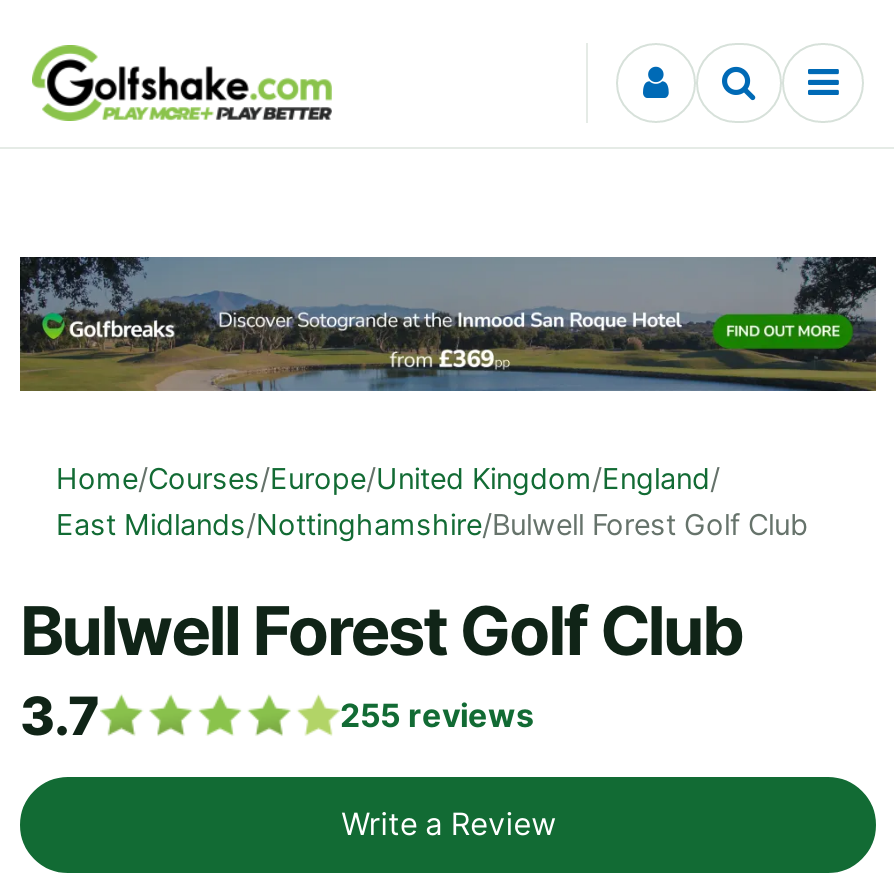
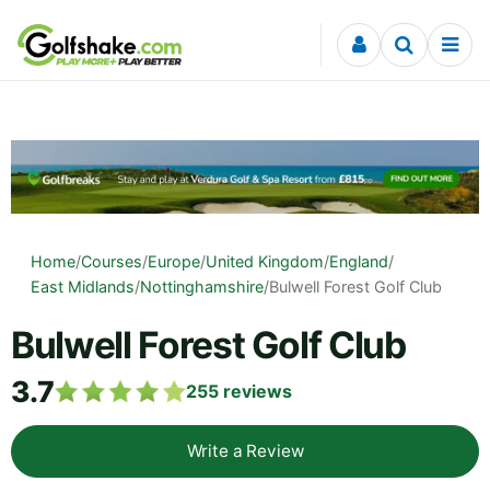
- [image]
+ [image]
